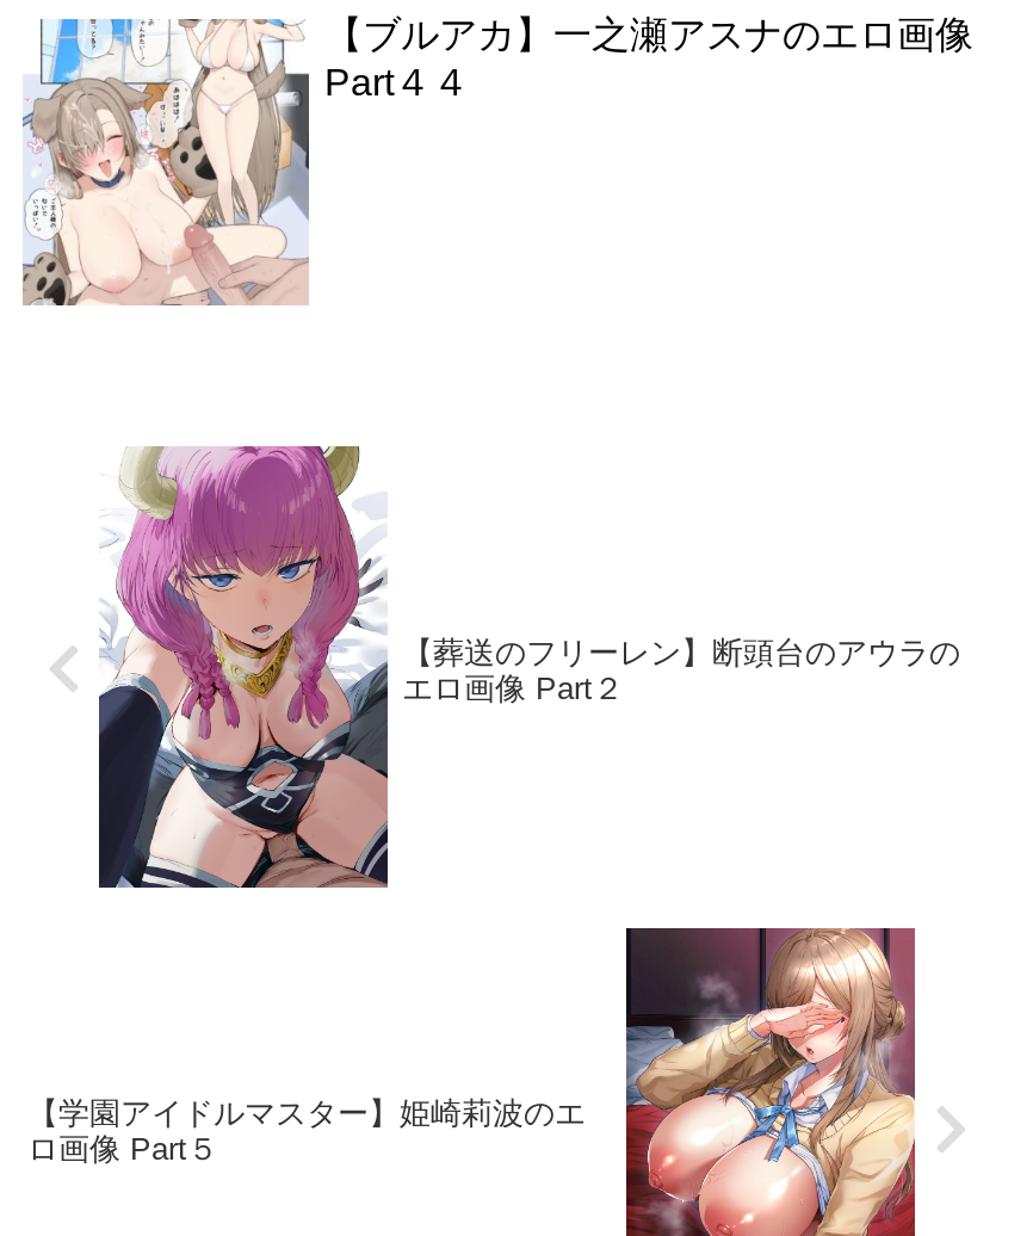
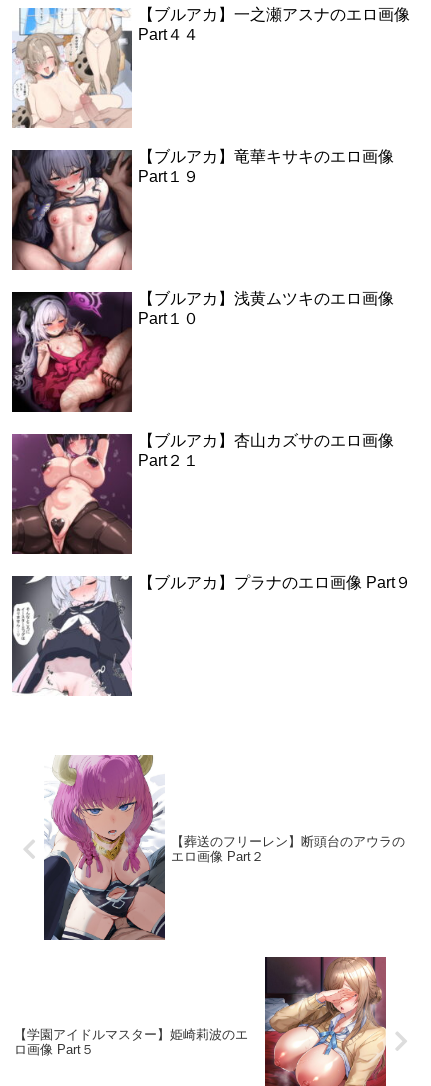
+ [image]
+ 【ブルアカ】竜華キサキのエロ画像
+ Part１９

+ [image]
+ 【ブルアカ】浅黄ムツキのエロ画像
+ Part１０

+ [image]
+ 【ブルアカ】杏山カズサのエロ画像
+ Part２１

+ [image]
+ 【ブルアカ】プラナのエロ画像 Part９
